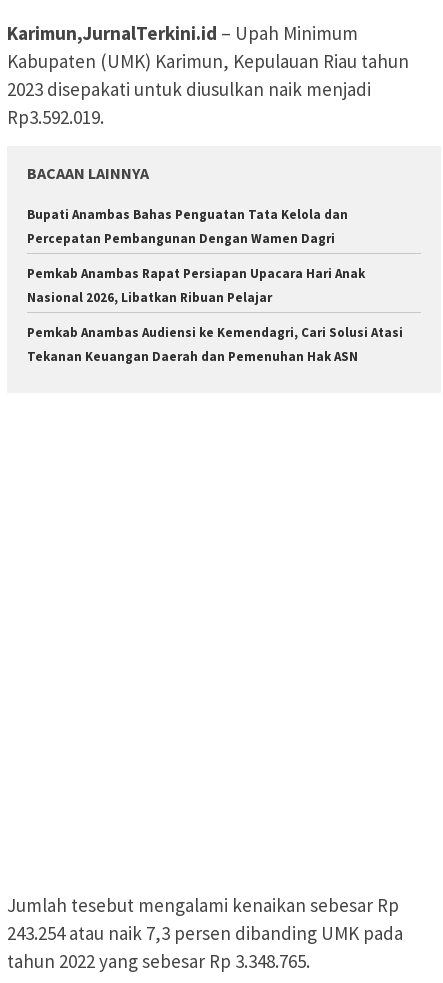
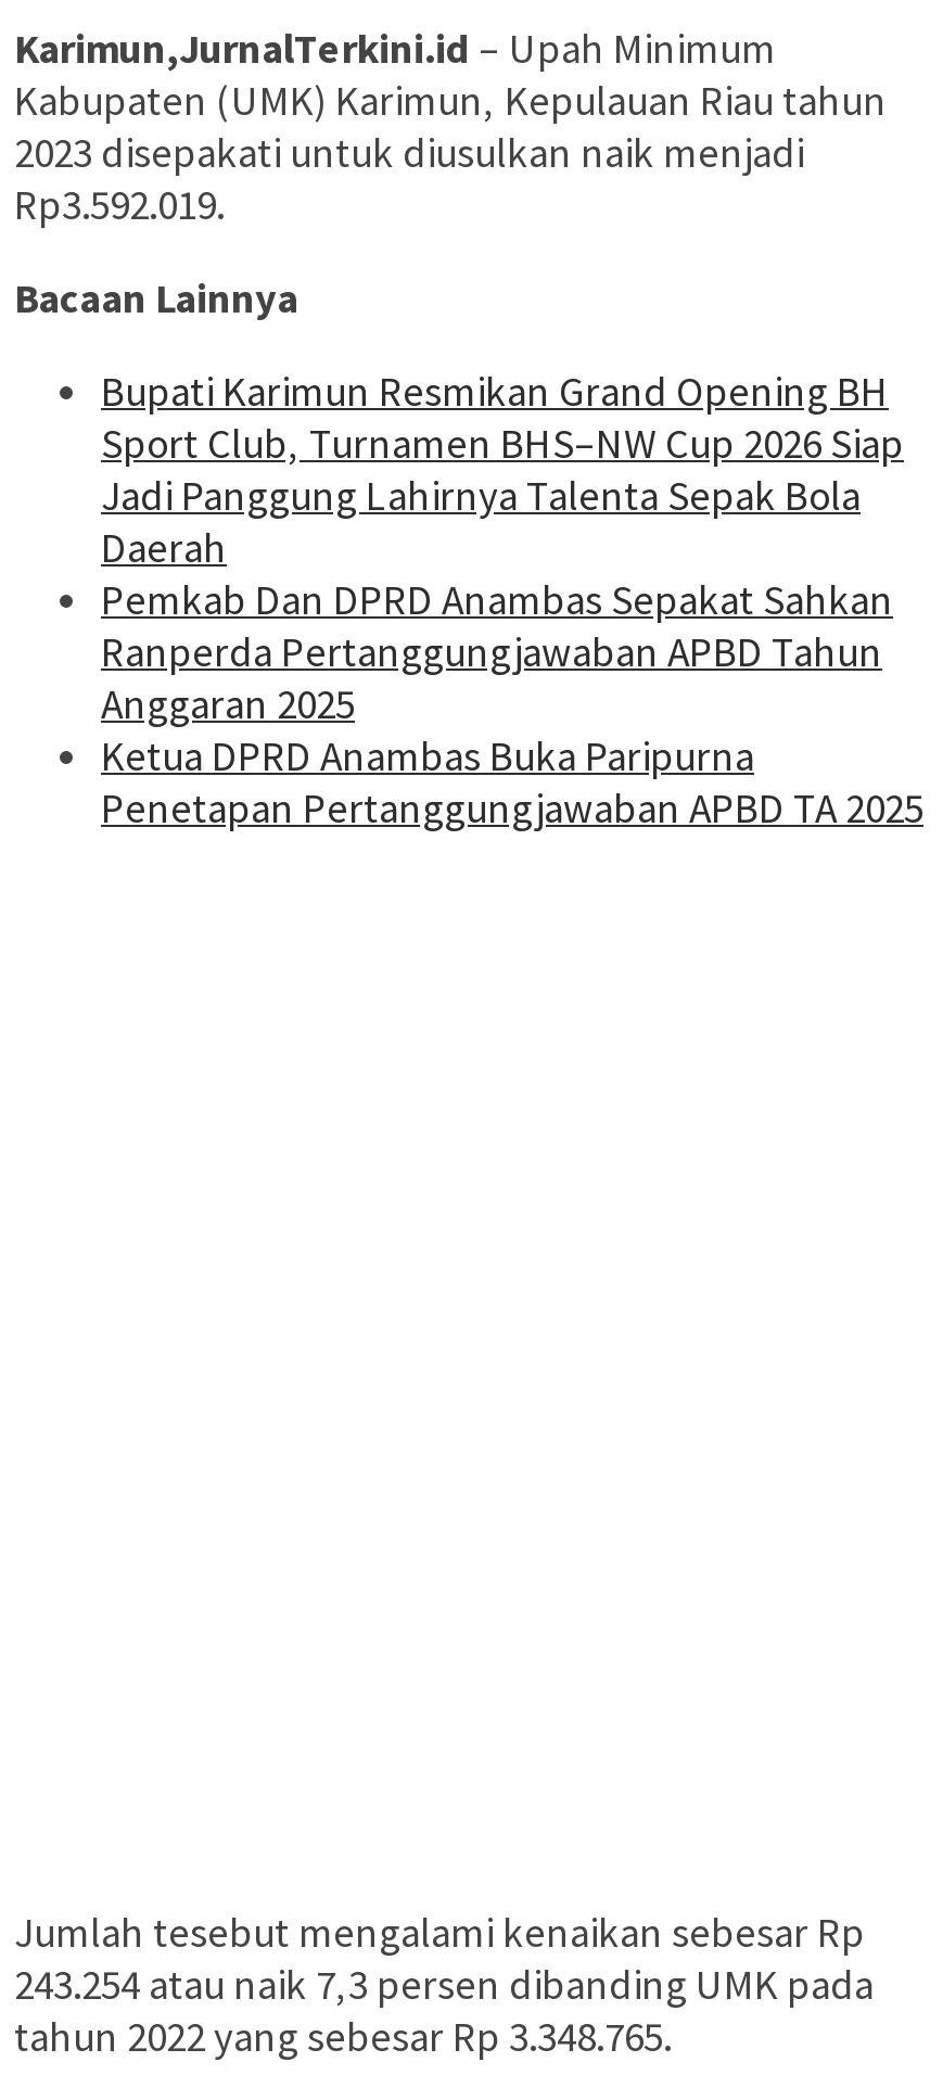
- BACAAN LAINNYA
- Bupati Anambas Bahas Penguatan Tata Kelola dan
- Percepatan Pembangunan Dengan Wamen Dagri
- Pemkab Anambas Rapat Persiapan Upacara Hari Anak
- Nasional 2026, Libatkan Ribuan Pelajar
- Pemkab Anambas Audiensi ke Kemendagri, Cari Solusi Atasi
- Tekanan Keuangan Daerah dan Pemenuhan Hak ASN
+ Bacaan Lainnya
+ Bupati Karimun Resmikan Grand Opening BH
+ Sport Club, Turnamen BHS–NW Cup 2026 Siap
+ Jadi Panggung Lahirnya Talenta Sepak Bola
+ Daerah
+ Pemkab Dan DPRD Anambas Sepakat Sahkan
+ Ranperda Pertanggungjawaban APBD Tahun
+ Anggaran 2025
+ Ketua DPRD Anambas Buka Paripurna
+ Penetapan Pertanggungjawaban APBD TA 2025
